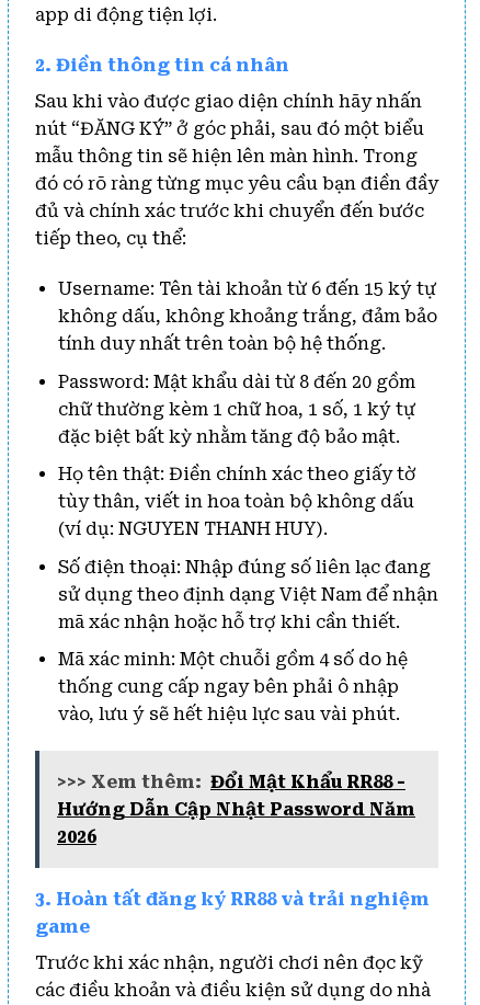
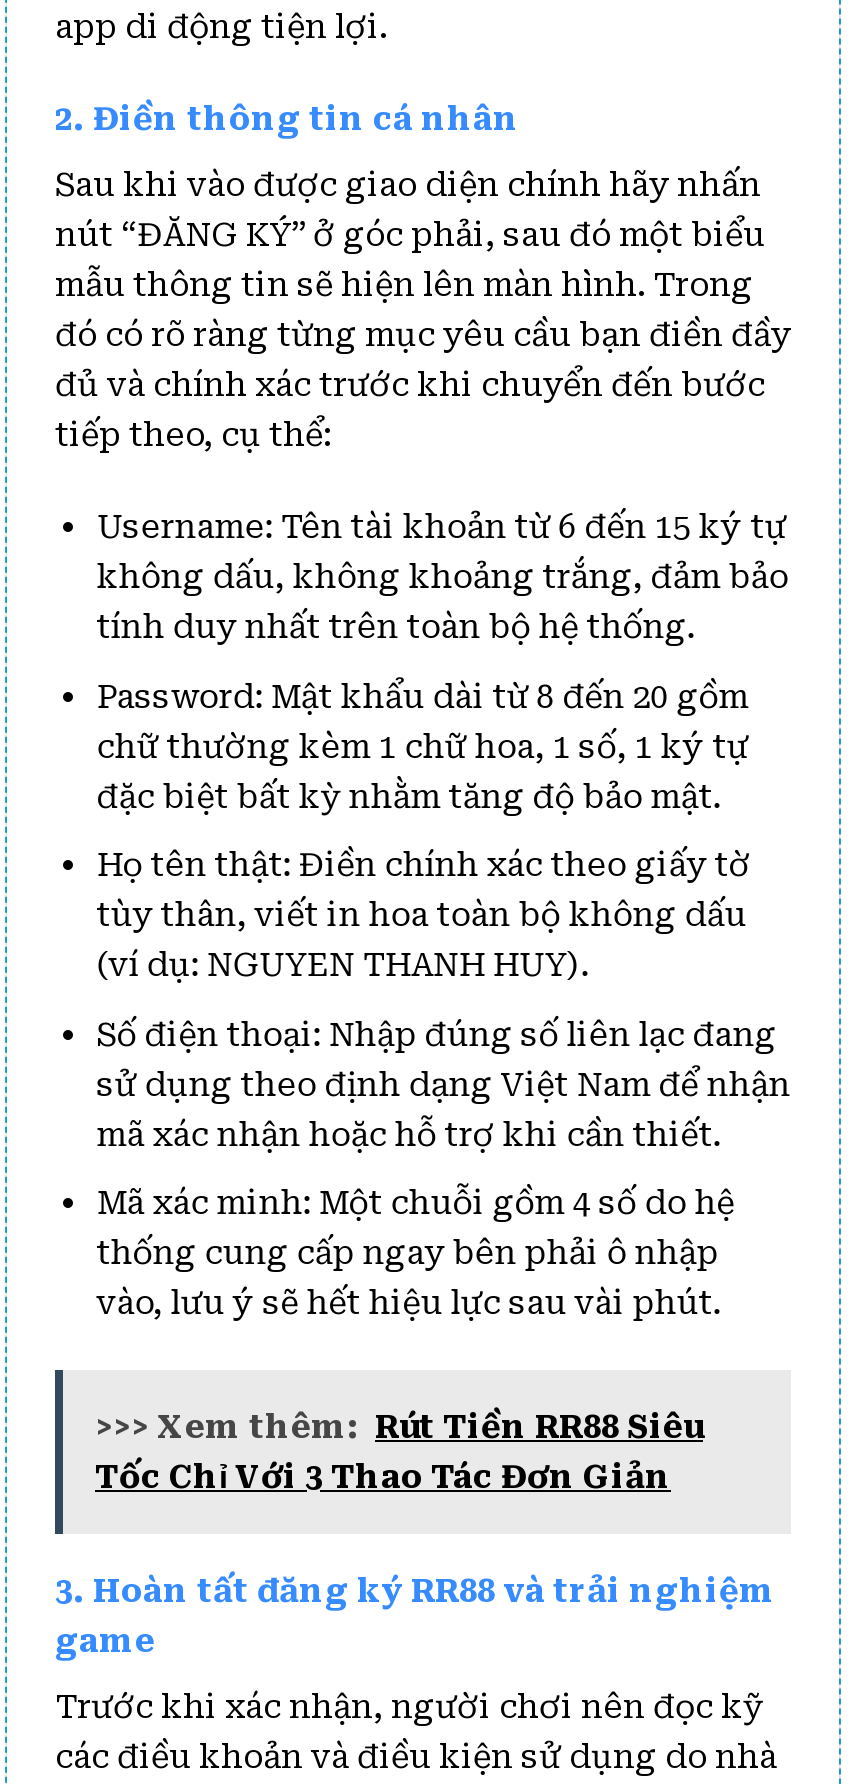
- >>> Xem thêm: Đổi Mật Khẩu RR88 -
- Hướng Dẫn Cập Nhật Password Năm
- 2026
+ >>> Xem thêm: Rút Tiền RR88 Siêu
+ Tốc Chỉ Với 3 Thao Tác Đơn Giản
